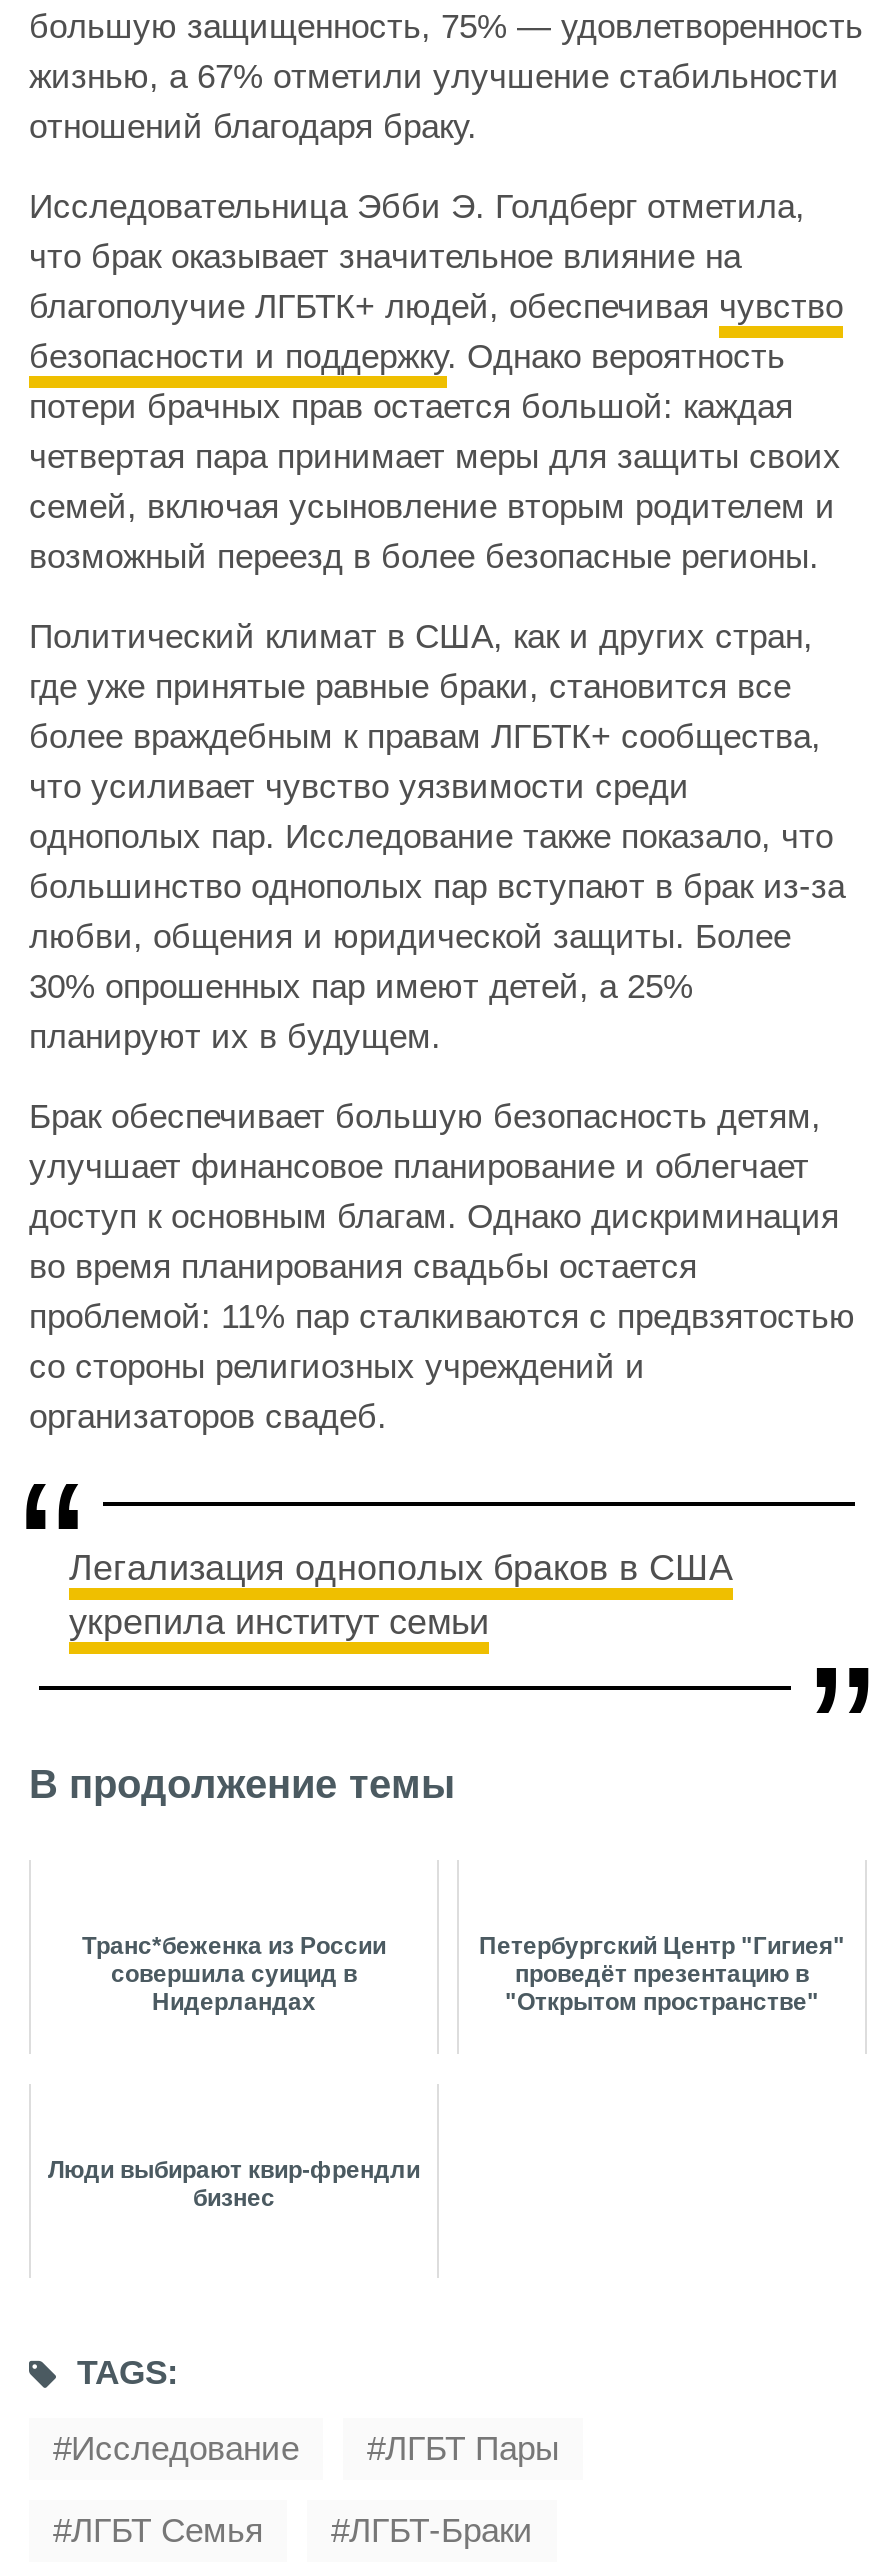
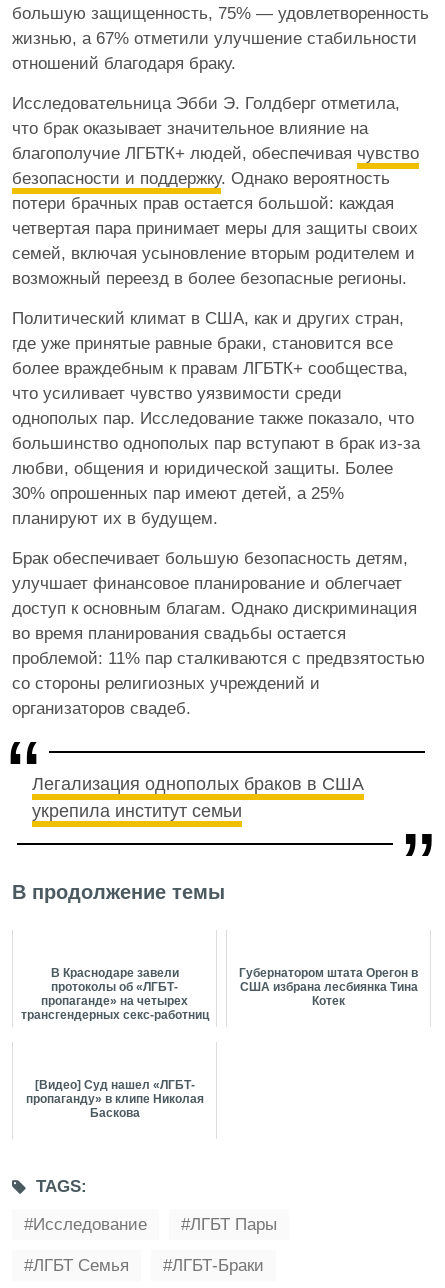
- Транс*беженка из России
- совершила суицид в
- Нидерландах
+ В Краснодаре завели
+ протоколы об «ЛГБТ-
+ пропаганде» на четырех
+ трансгендерных секс-работниц

- Петербургский Центр "Гигиея"
- проведёт презентацию в
- "Открытом пространстве"
+ Губернатором штата Орегон в
+ США избрана лесбиянка Тина
+ Котек

- Люди выбирают квир-френдли
- бизнес
+ [Видео] Суд нашел «ЛГБТ-
+ пропаганду» в клипе Николая
+ Баскова
